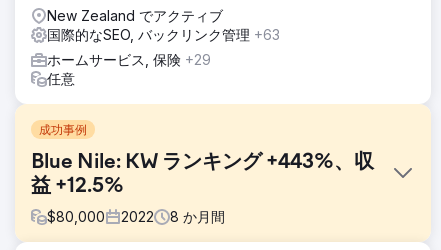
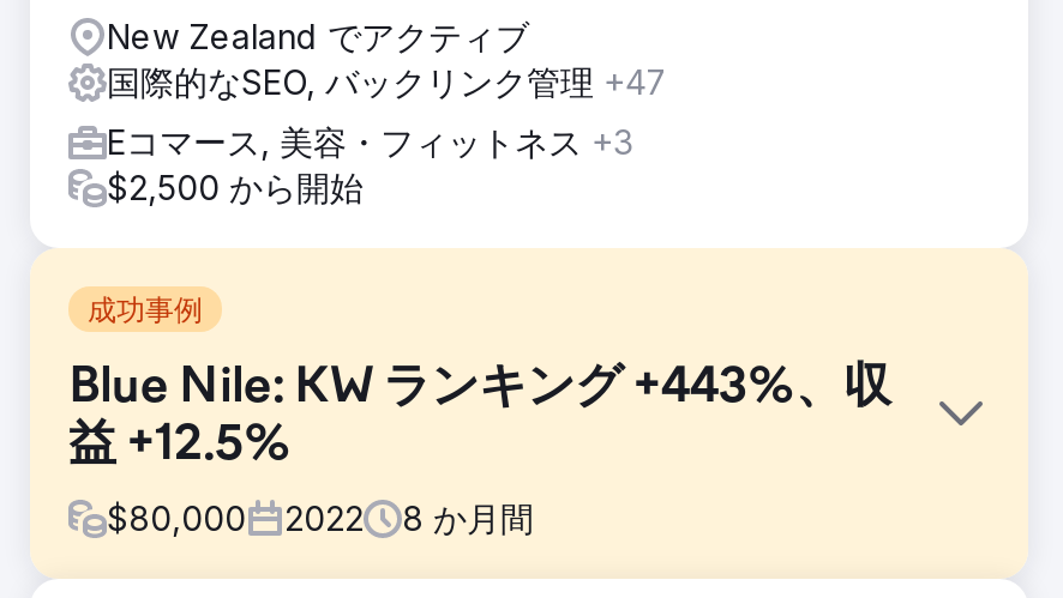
- 国際的なSEO, バックリンク管理+63
+ 国際的なSEO, バックリンク管理+47

- ホームサービス, 保険+29
- 任意
+ Eコマース, 美容・フィットネス+3
+ $2,500 から開始
